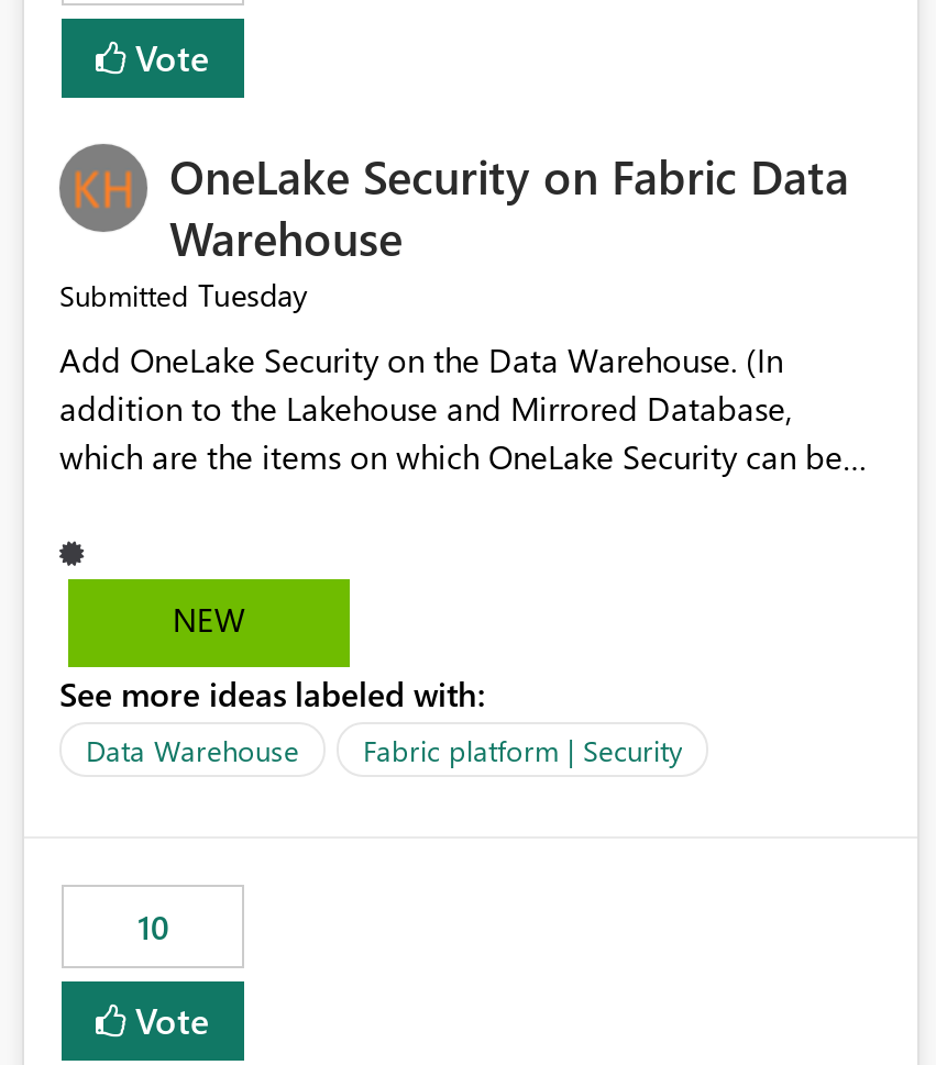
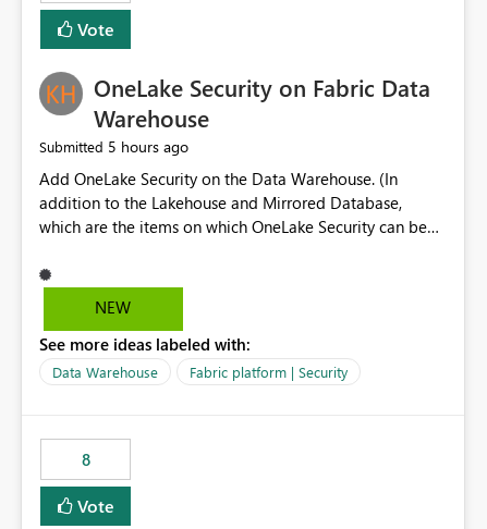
- Submitted Tuesday
+ Submitted 5 hours ago

- 10
+ 8
